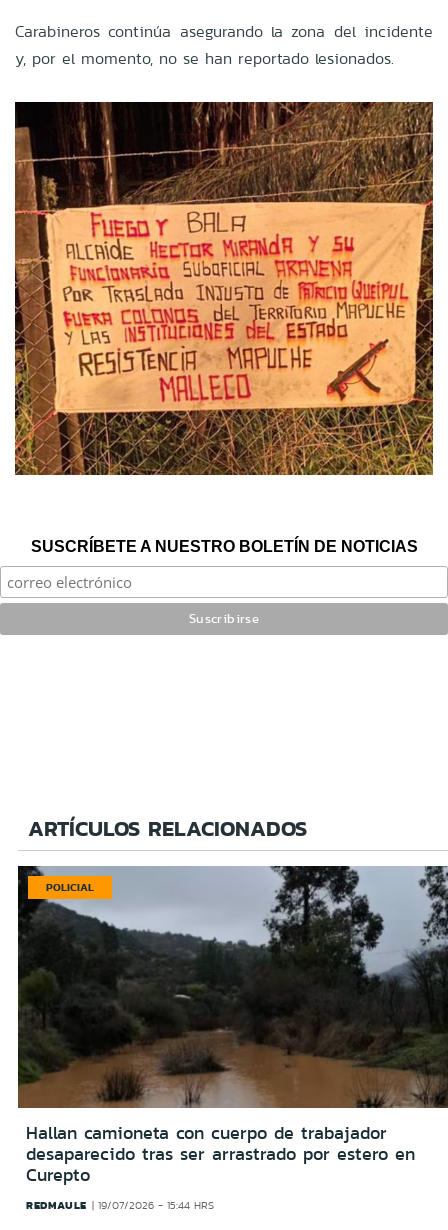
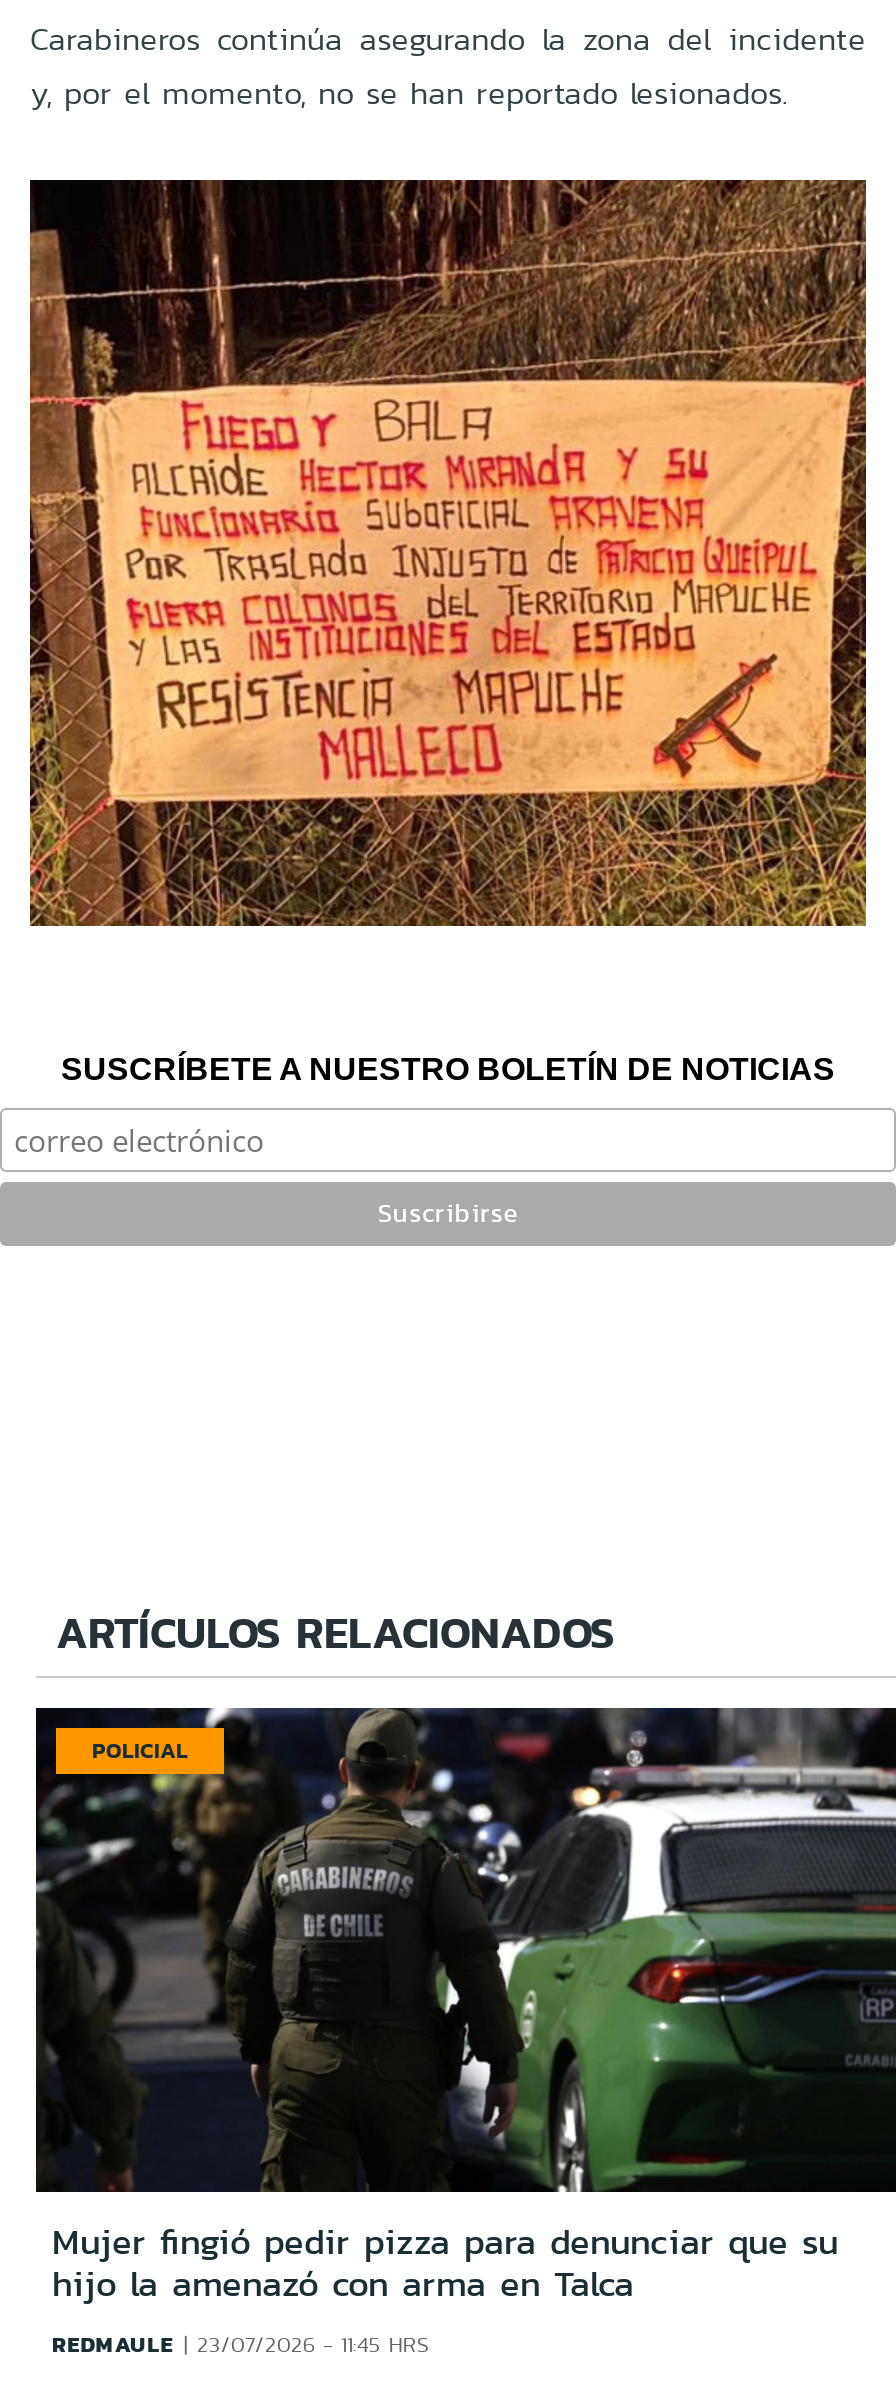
- [image]
- Hallan camioneta con cuerpo de trabajador
- desaparecido tras ser arrastrado por estero en
- Curepto
+ [image]
+ Mujer fingió pedir pizza para denunciar que su
+ hijo la amenazó con arma en Talca

- REDMAULE 19/07/2026 - 15:44 HRS
+ REDMAULE 23/07/2026 - 11:45 HRS
